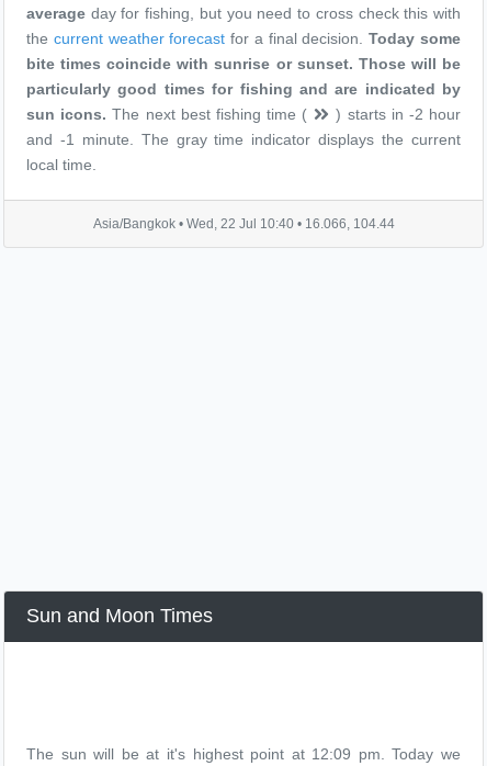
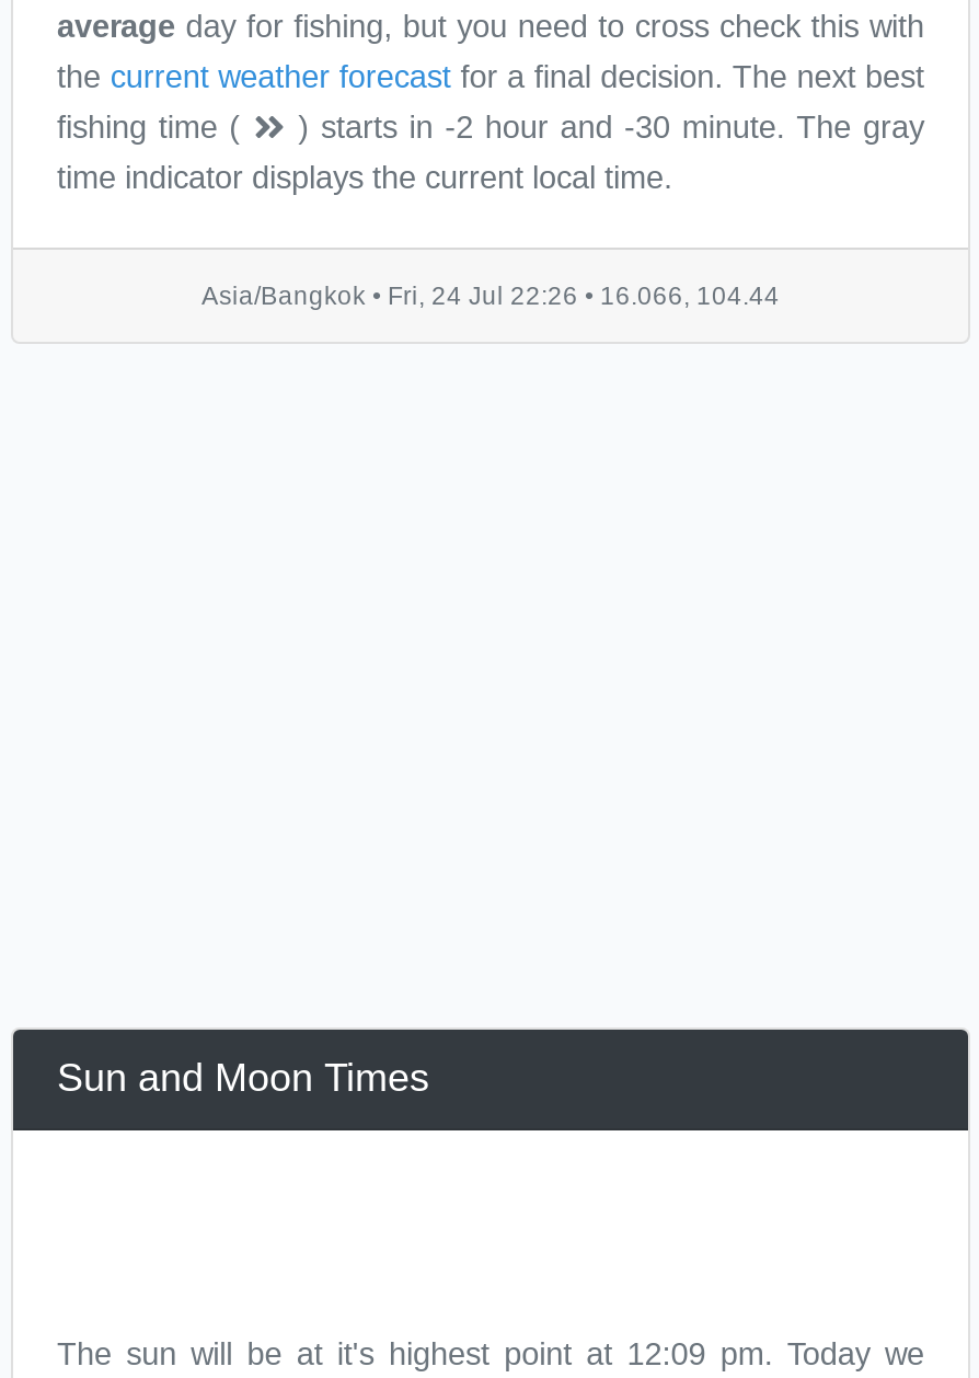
- the current weather forecast for a final decision. Today some
- bite times coincide with sunrise or sunset. Those will be
- particularly good times for fishing and are indicated by
- sun icons. The next best fishing time (
- ) starts in -2 hour
- and -1 minute. The gray time indicator displays the current
- local time.
+ the current weather forecast for a final decision. The next best
+ fishing time (
+ ) starts in -2 hour and -30 minute. The gray
+ time indicator displays the current local time.

- Asia/Bangkok • Wed, 22 Jul 10:40 • 16.066, 104.44
+ Asia/Bangkok • Fri, 24 Jul 22:26 • 16.066, 104.44
